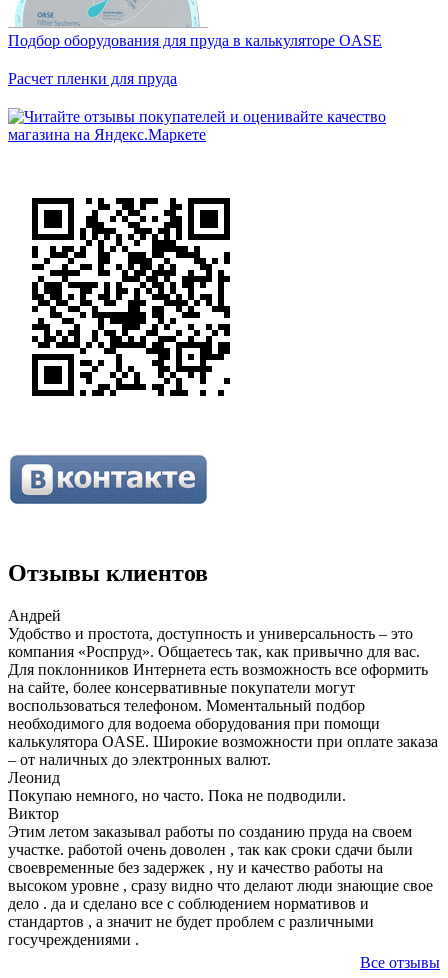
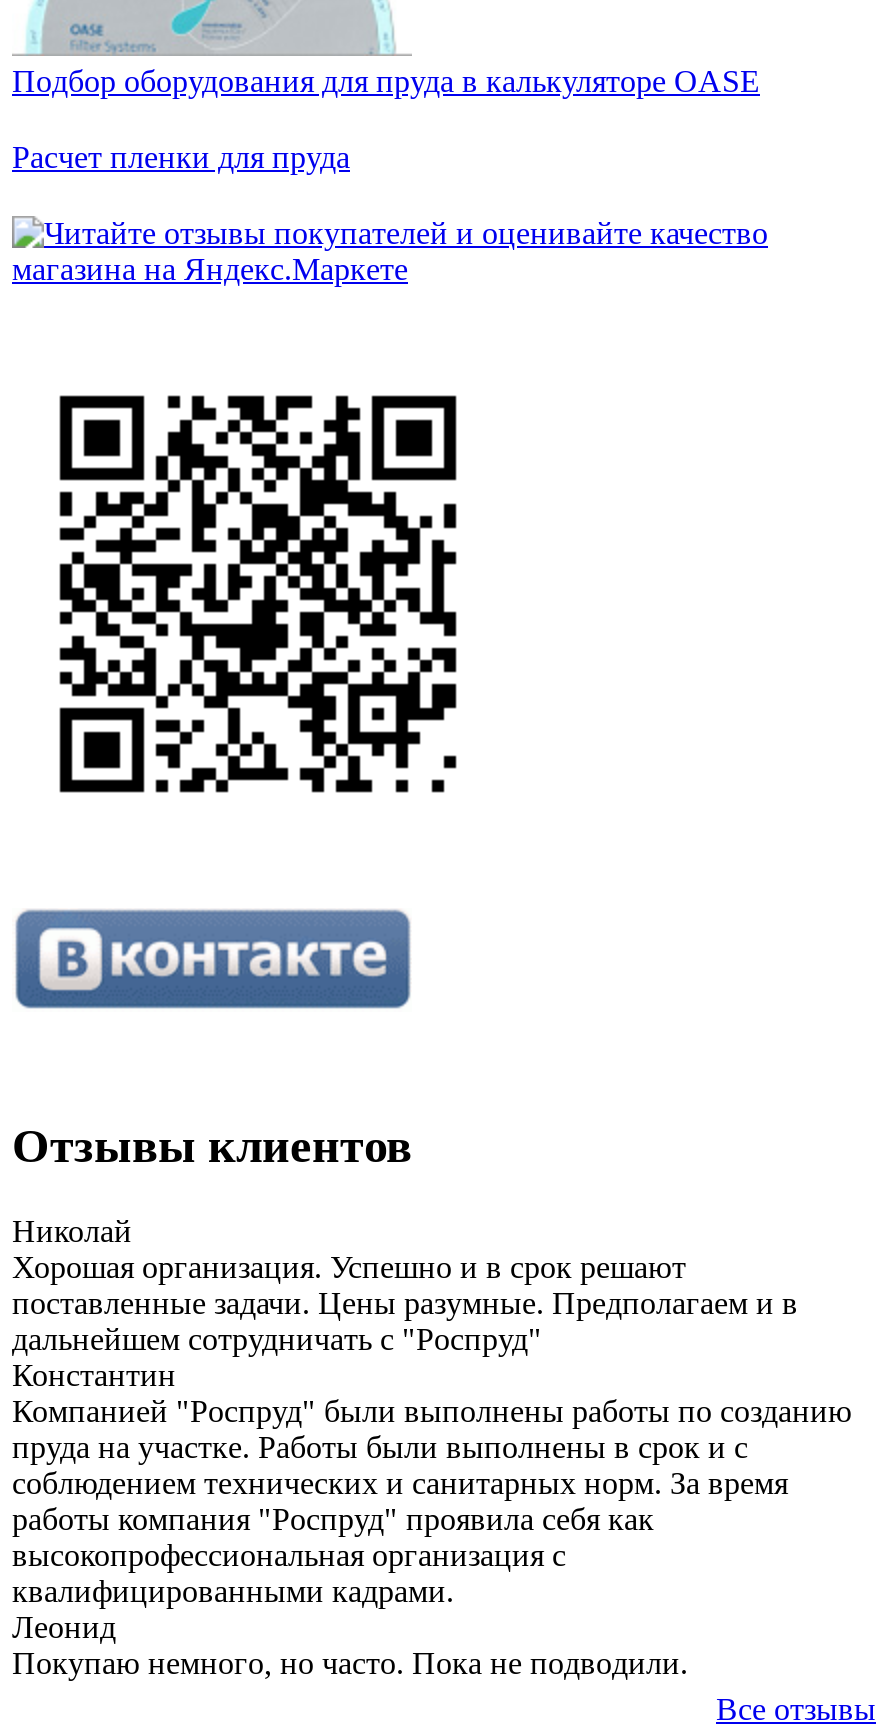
- Андрей
- Удобство и простота, доступность и универсальность – это
- компания «Роспруд». Общаетесь так, как привычно для вас.
- Для поклонников Интернета есть возможность все оформить
- на сайте, более консервативные покупатели могут
- воспользоваться телефоном. Моментальный подбор
- необходимого для водоема оборудования при помощи
- калькулятора OASE. Широкие возможности при оплате заказа
- – от наличных до электронных валют.
+ Николай
+ Хорошая организация. Успешно и в срок решают
+ поставленные задачи. Цены разумные. Предполагаем и в
+ дальнейшем сотрудничать с "Роспруд"
+ Константин
+ Компанией "Роспруд" были выполнены работы по созданию
+ пруда на участке. Работы были выполнены в срок и с
+ соблюдением технических и санитарных норм. За время
+ работы компания "Роспруд" проявила себя как
+ высокопрофессиональная организация с
+ квалифицированными кадрами.

moved down: Леонид | Покупаю немного, но часто. Пока не подводили.

- Виктор
- Этим летом заказывал работы по созданию пруда на своем
- участке. работой очень доволен , так как сроки сдачи были
- своевременные без задержек , ну и качество работы на
- высоком уровне , сразу видно что делают люди знающие свое
- дело . да и сделано все с соблюдением нормативов и
- стандартов , а значит не будет проблем с различными
- госучреждениями .
